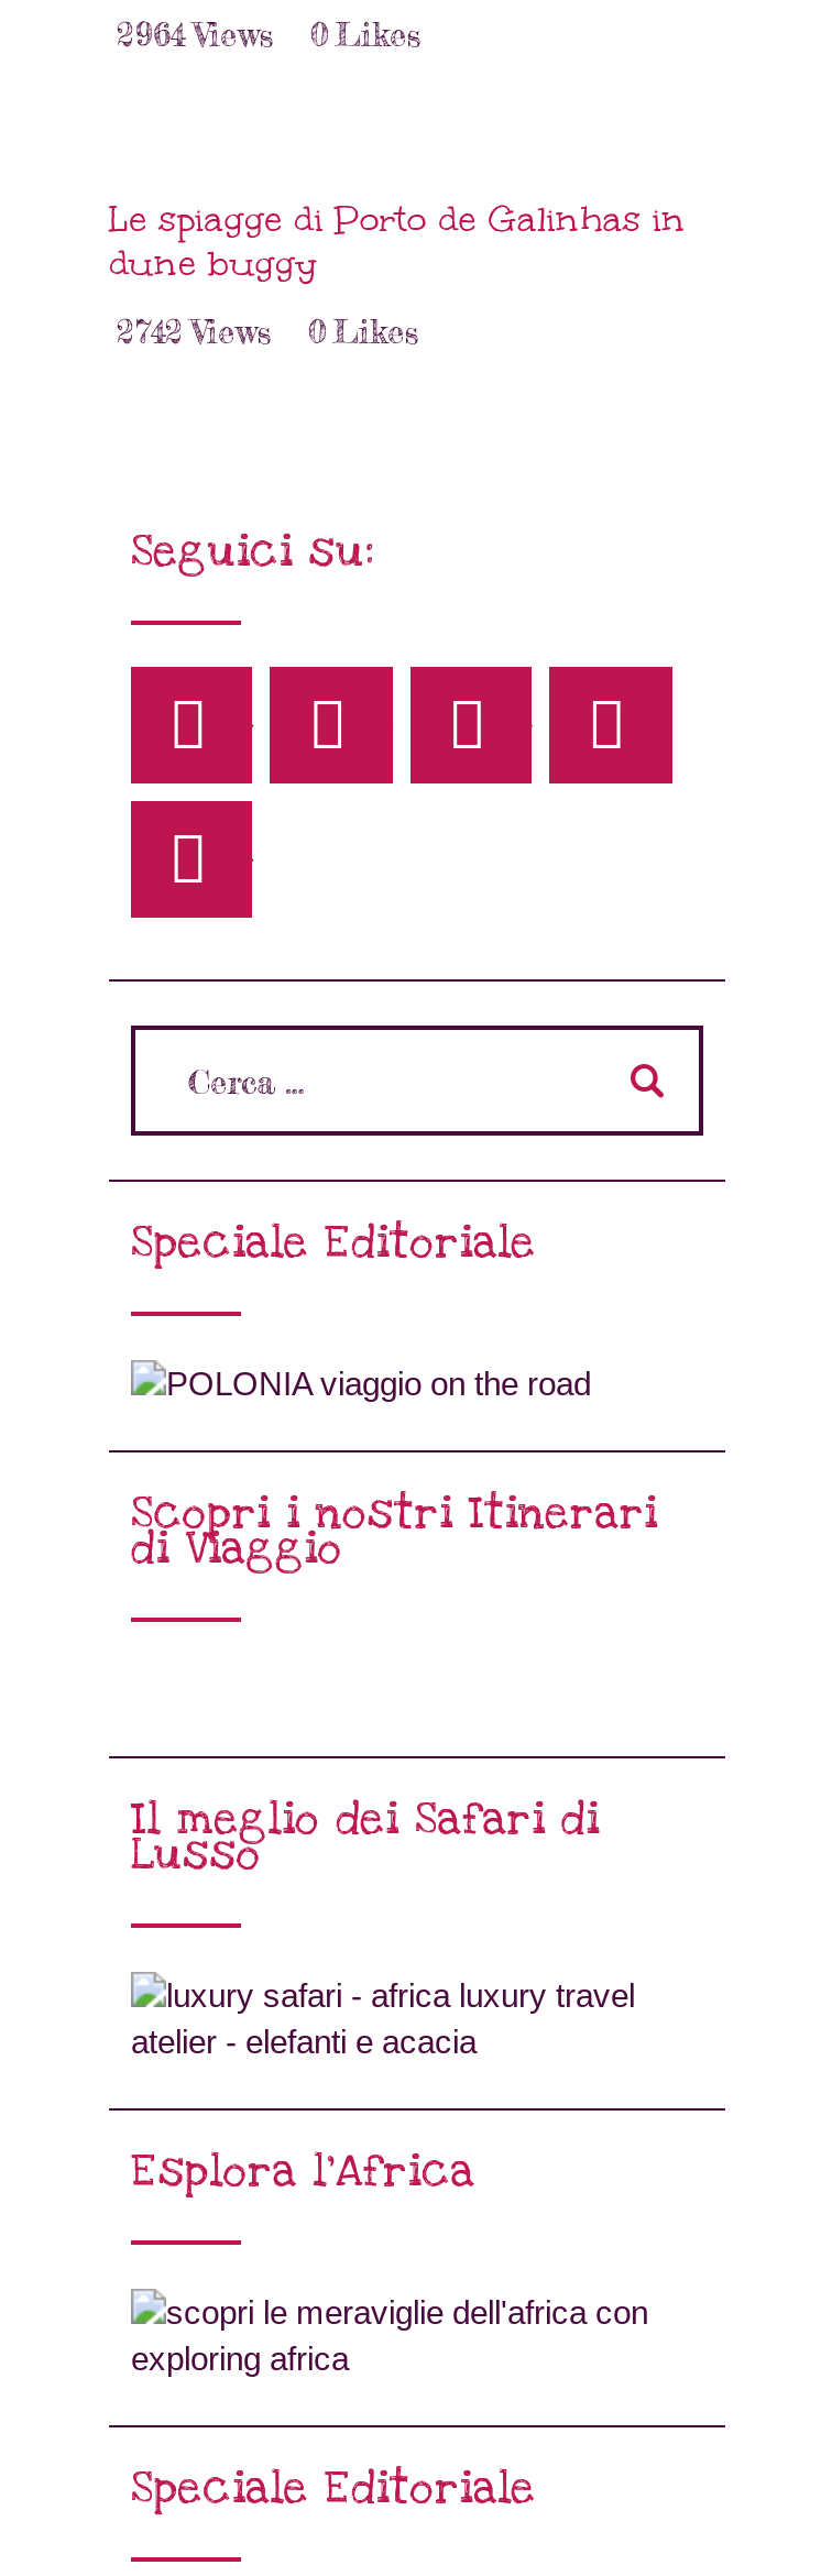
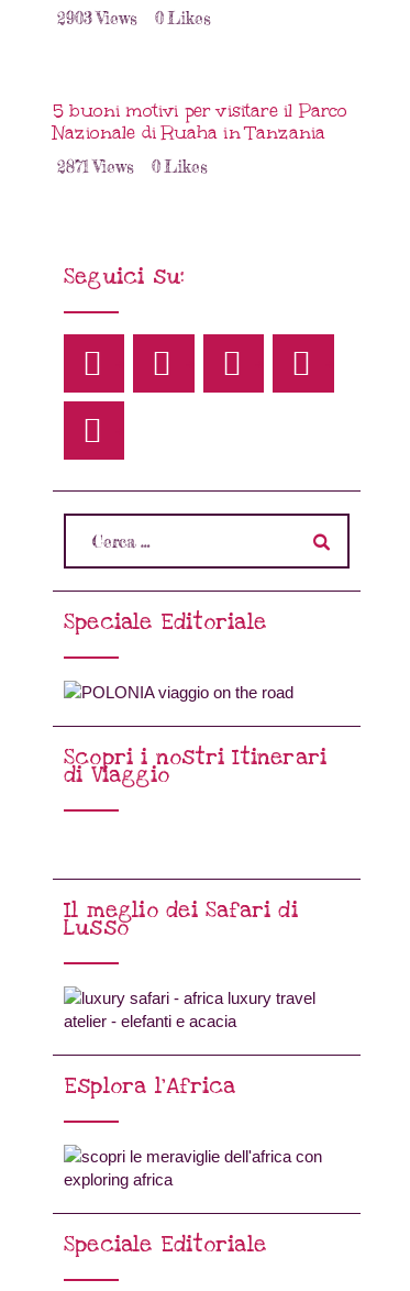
- 2964 Views 0 Likes
+ 2903 Views 0 Likes

- Le spiagge di Porto de Galinhas in
- dune buggy
+ 5 buoni motivi per visitare il Parco
+ Nazionale di Ruaha in Tanzania

- 2742 Views 0 Likes
+ 2871 Views 0 Likes
